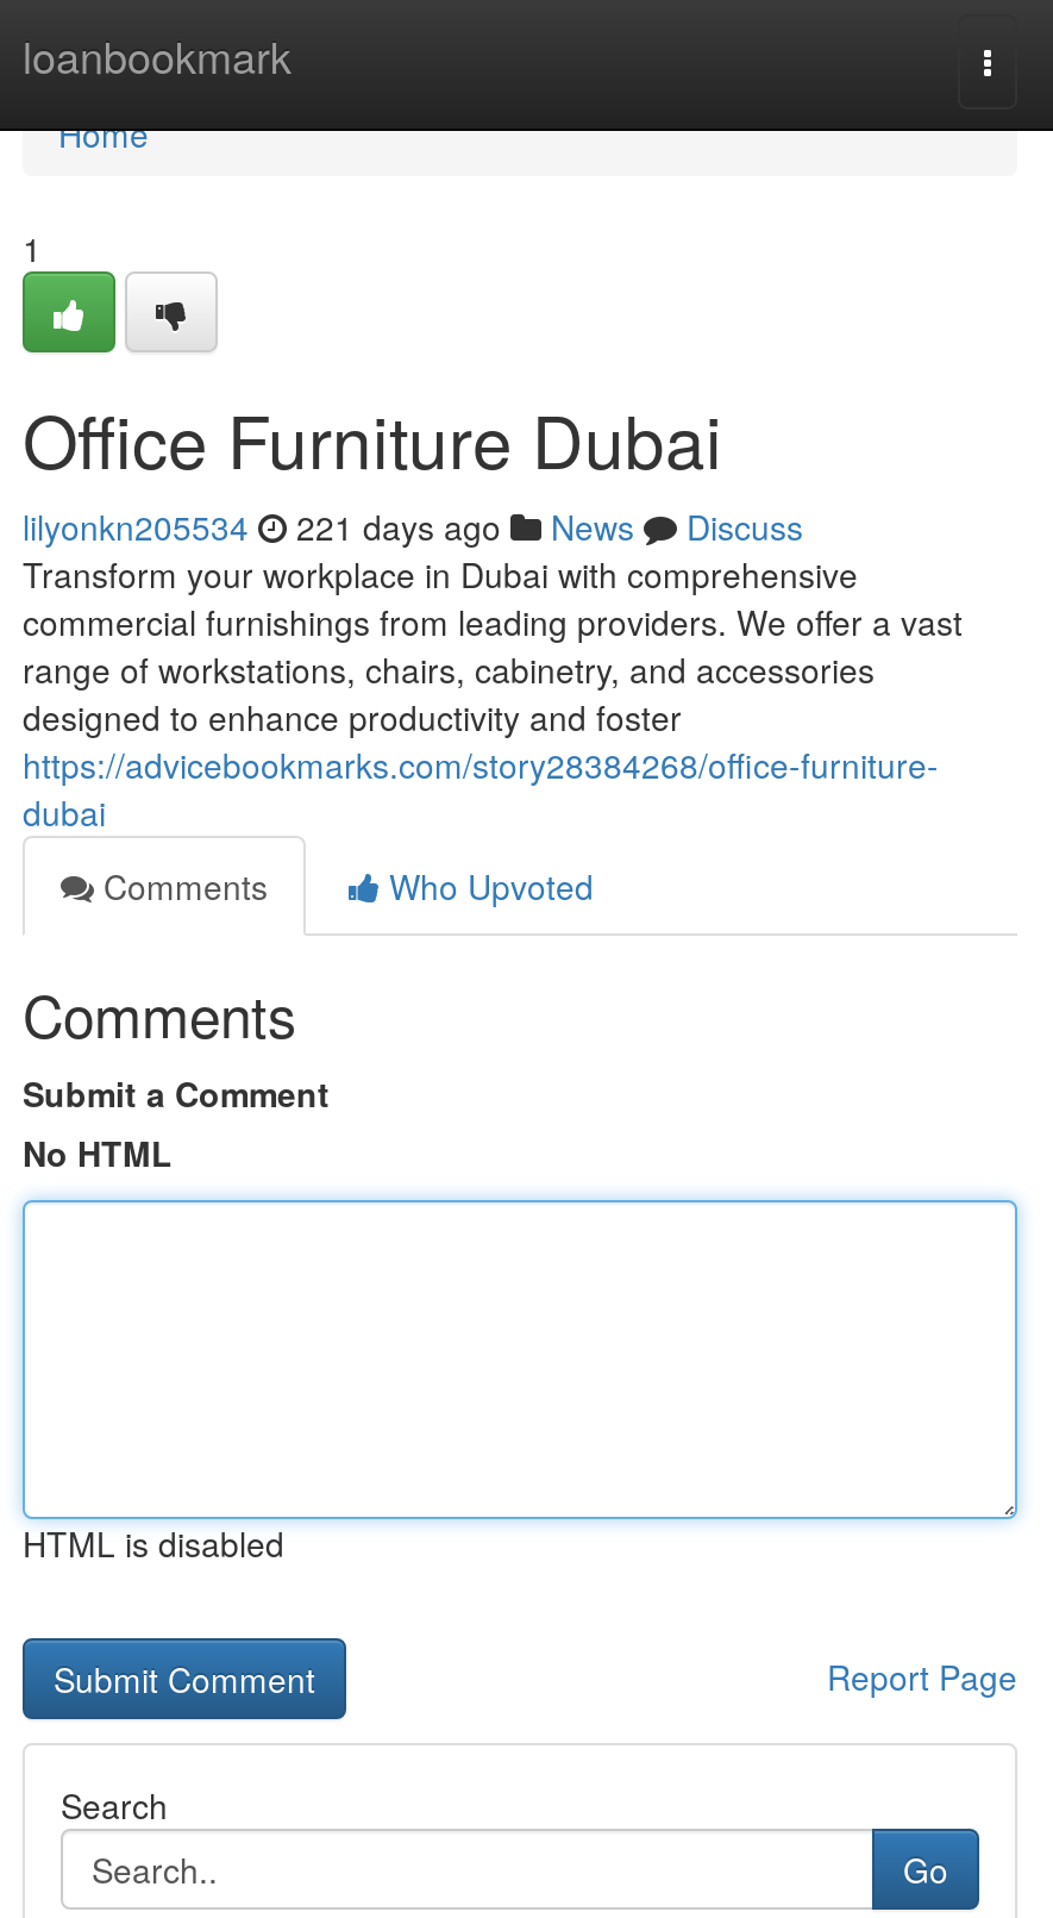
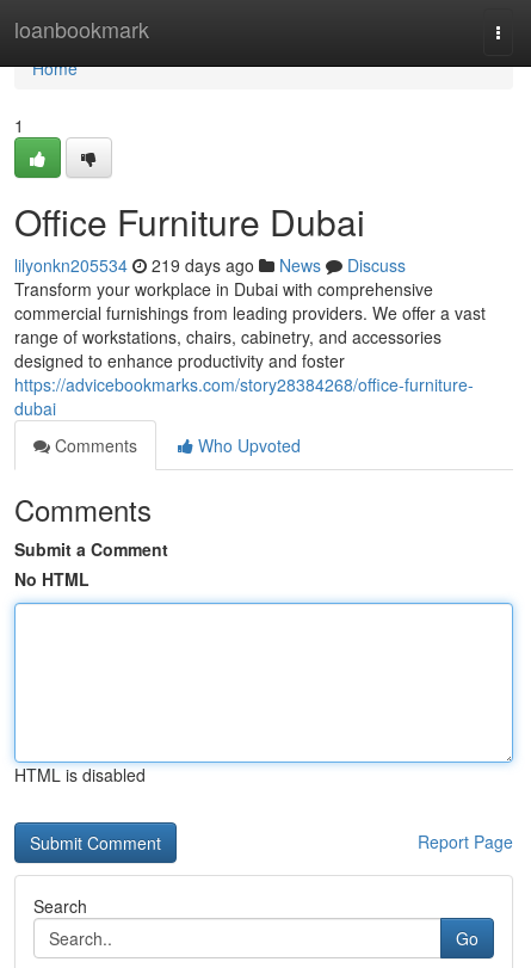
- lilyonkn205534 221 days ago News Discuss
+ lilyonkn205534 219 days ago News Discuss
